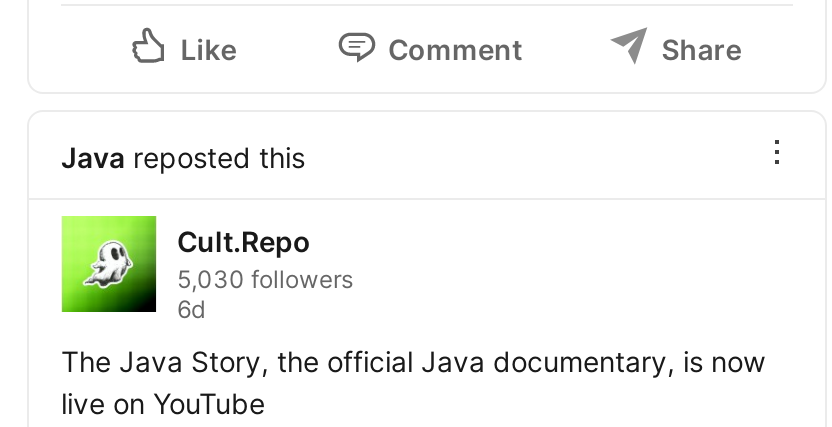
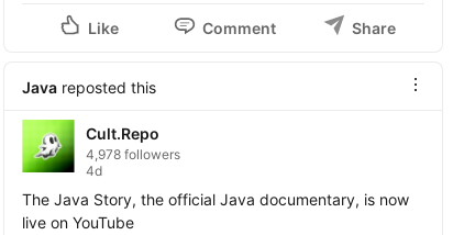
- 5,030 followers
- 6d
+ 4,978 followers
+ 4d
